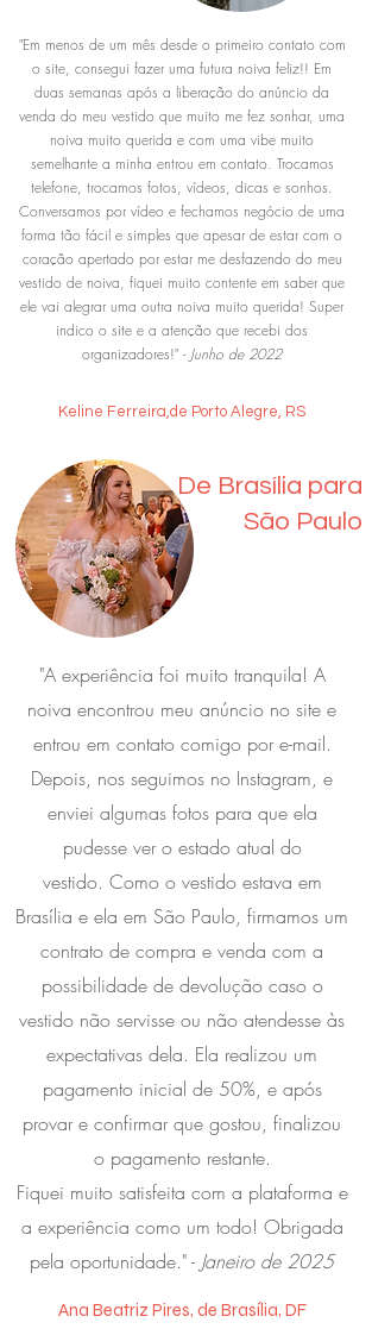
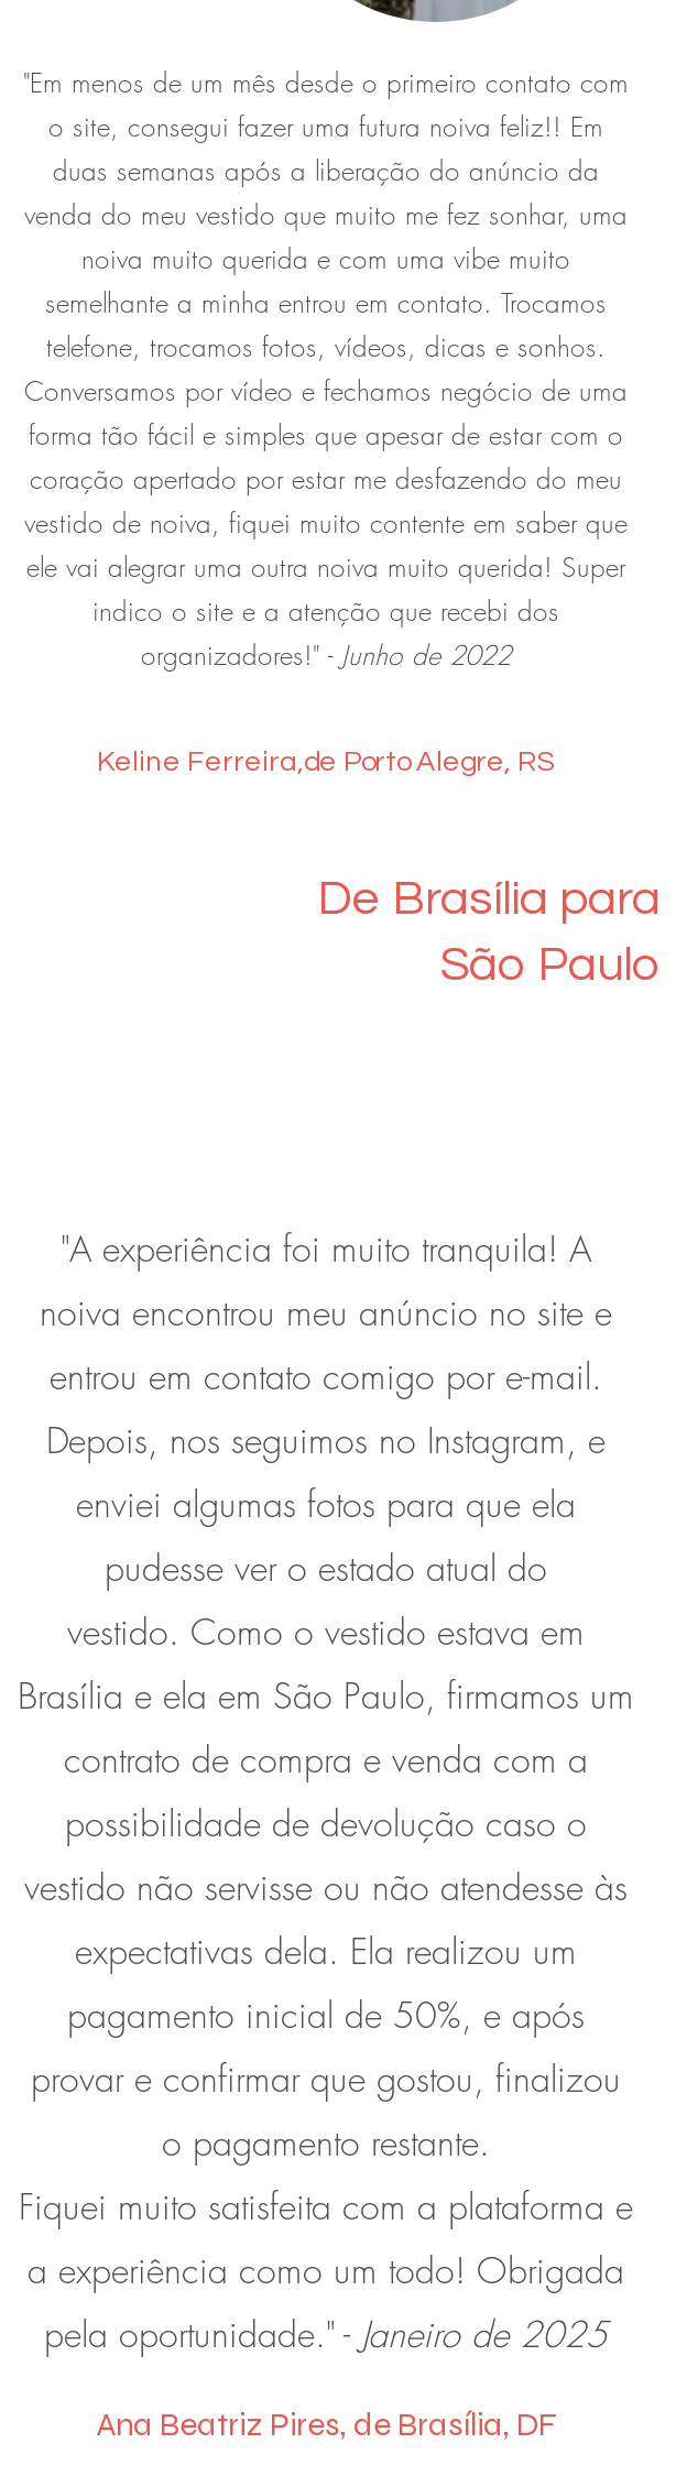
- [image]
